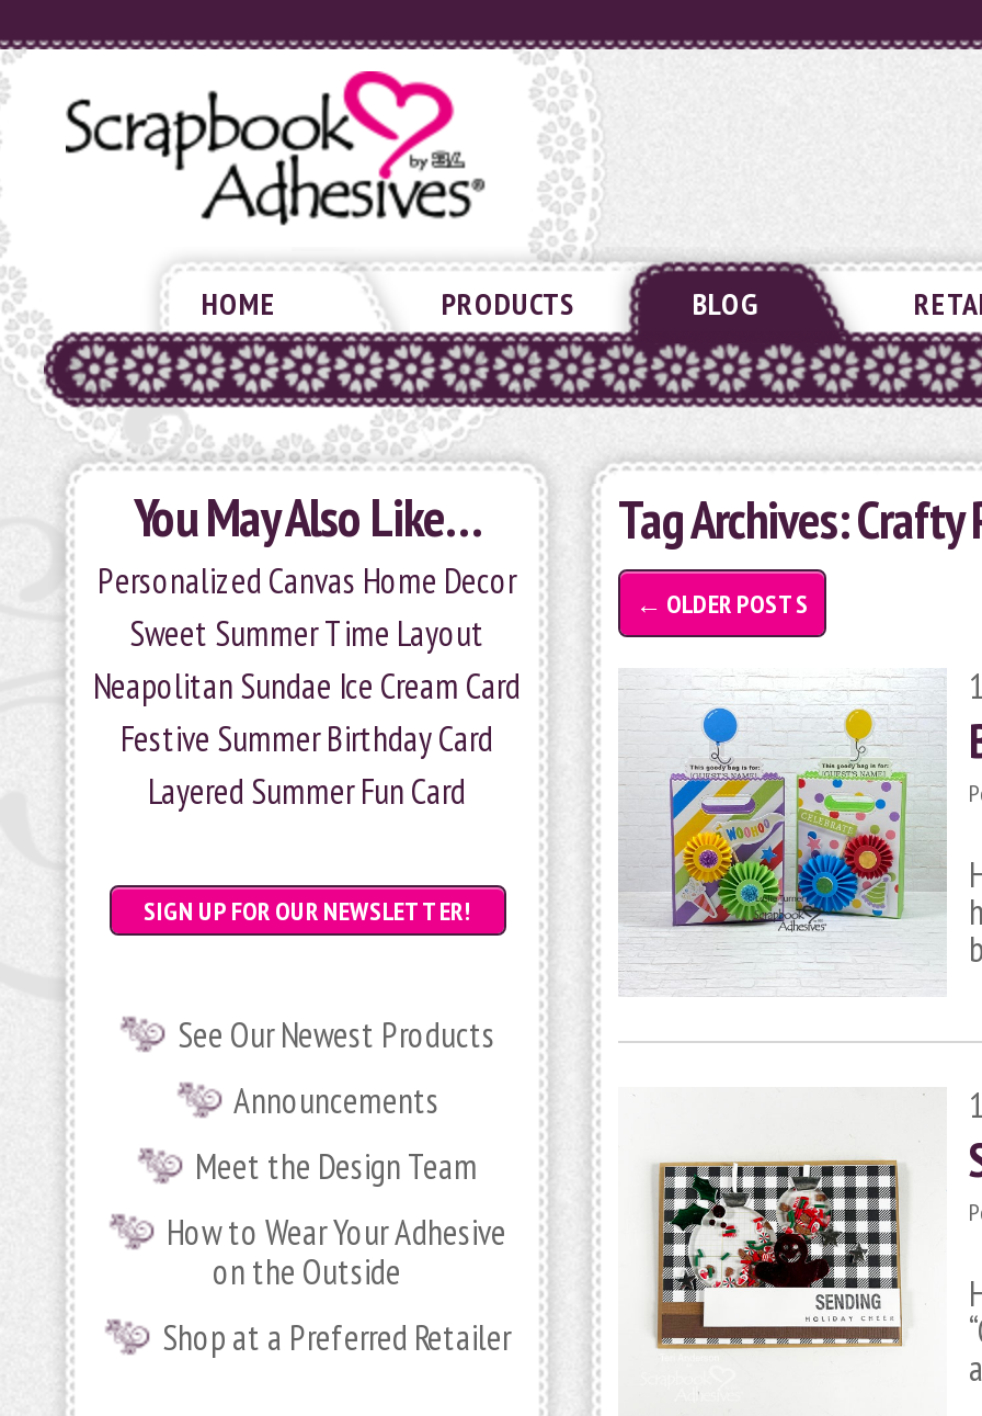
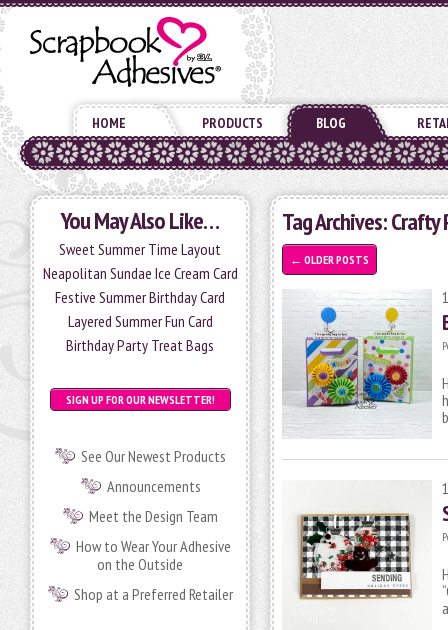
- Personalized Canvas Home Decor

moved up: Sweet Summer Time Layout | Neapolitan Sundae Ice Cream Card | Festive Summer Birthday Card | Layered Summer Fun Card

+ Birthday Party Treat Bags
